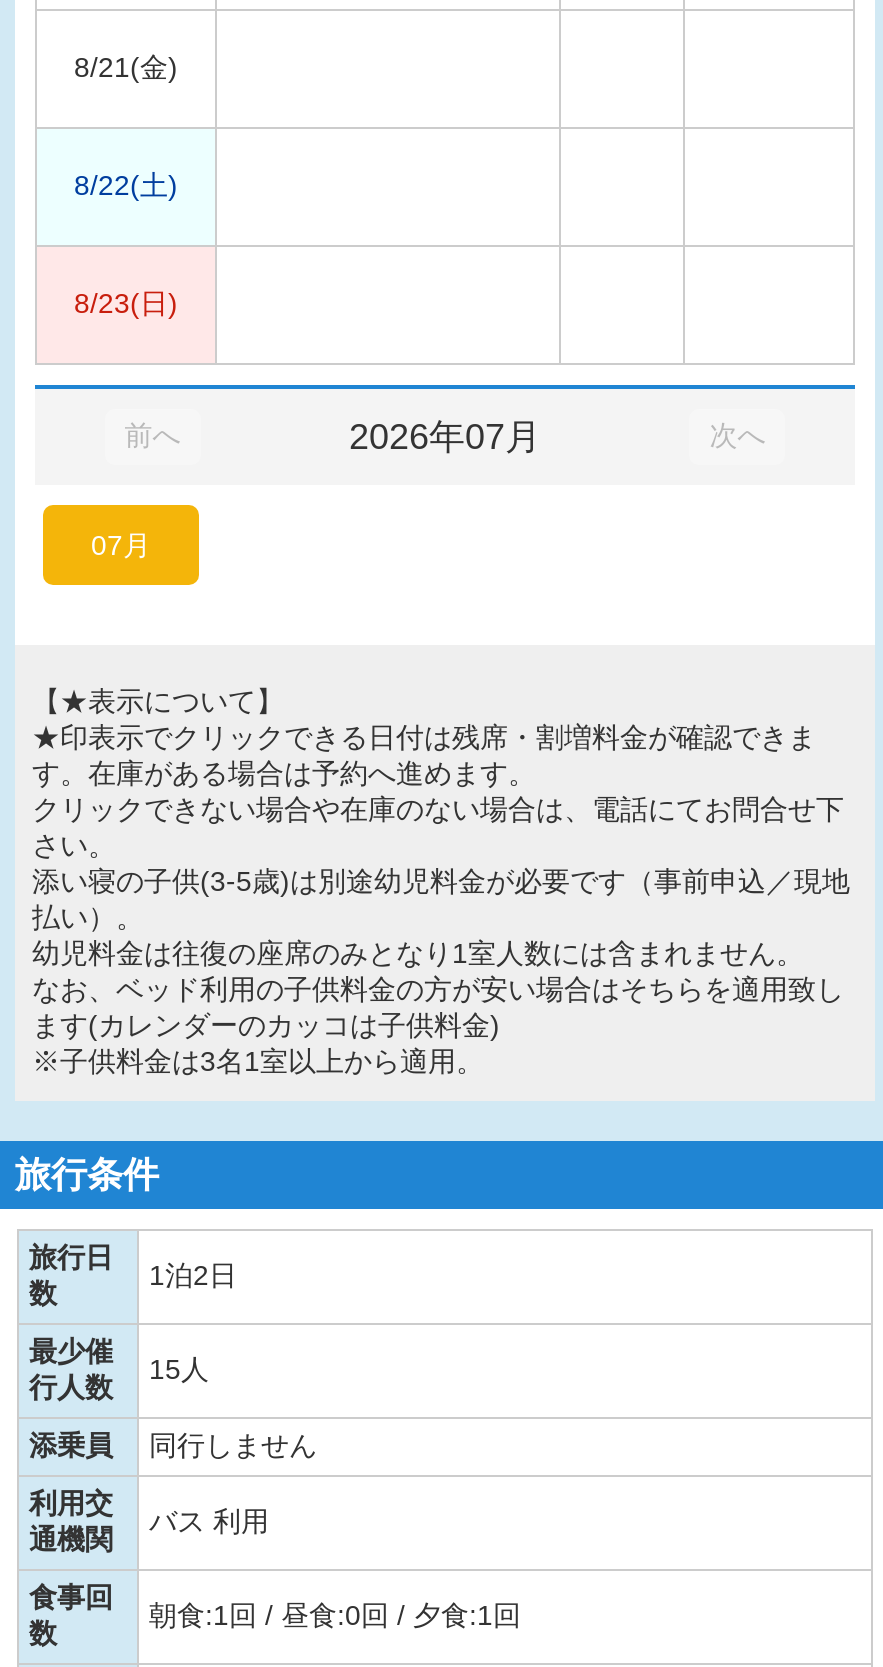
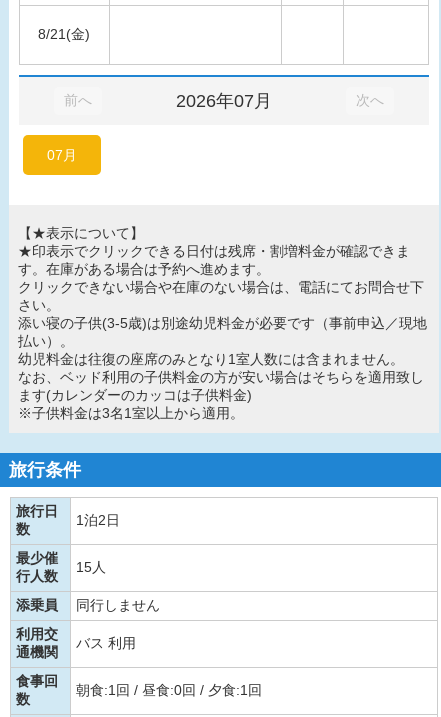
- 8/22(土)

- 8/23(日)
